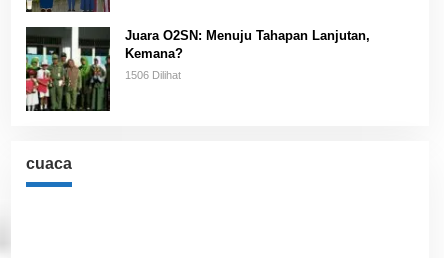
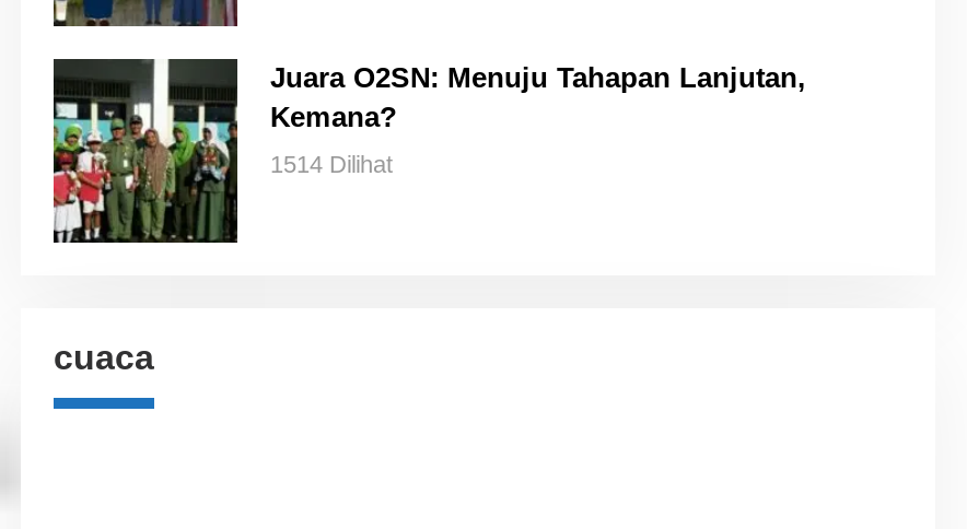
- 1506 Dilihat
+ 1514 Dilihat
